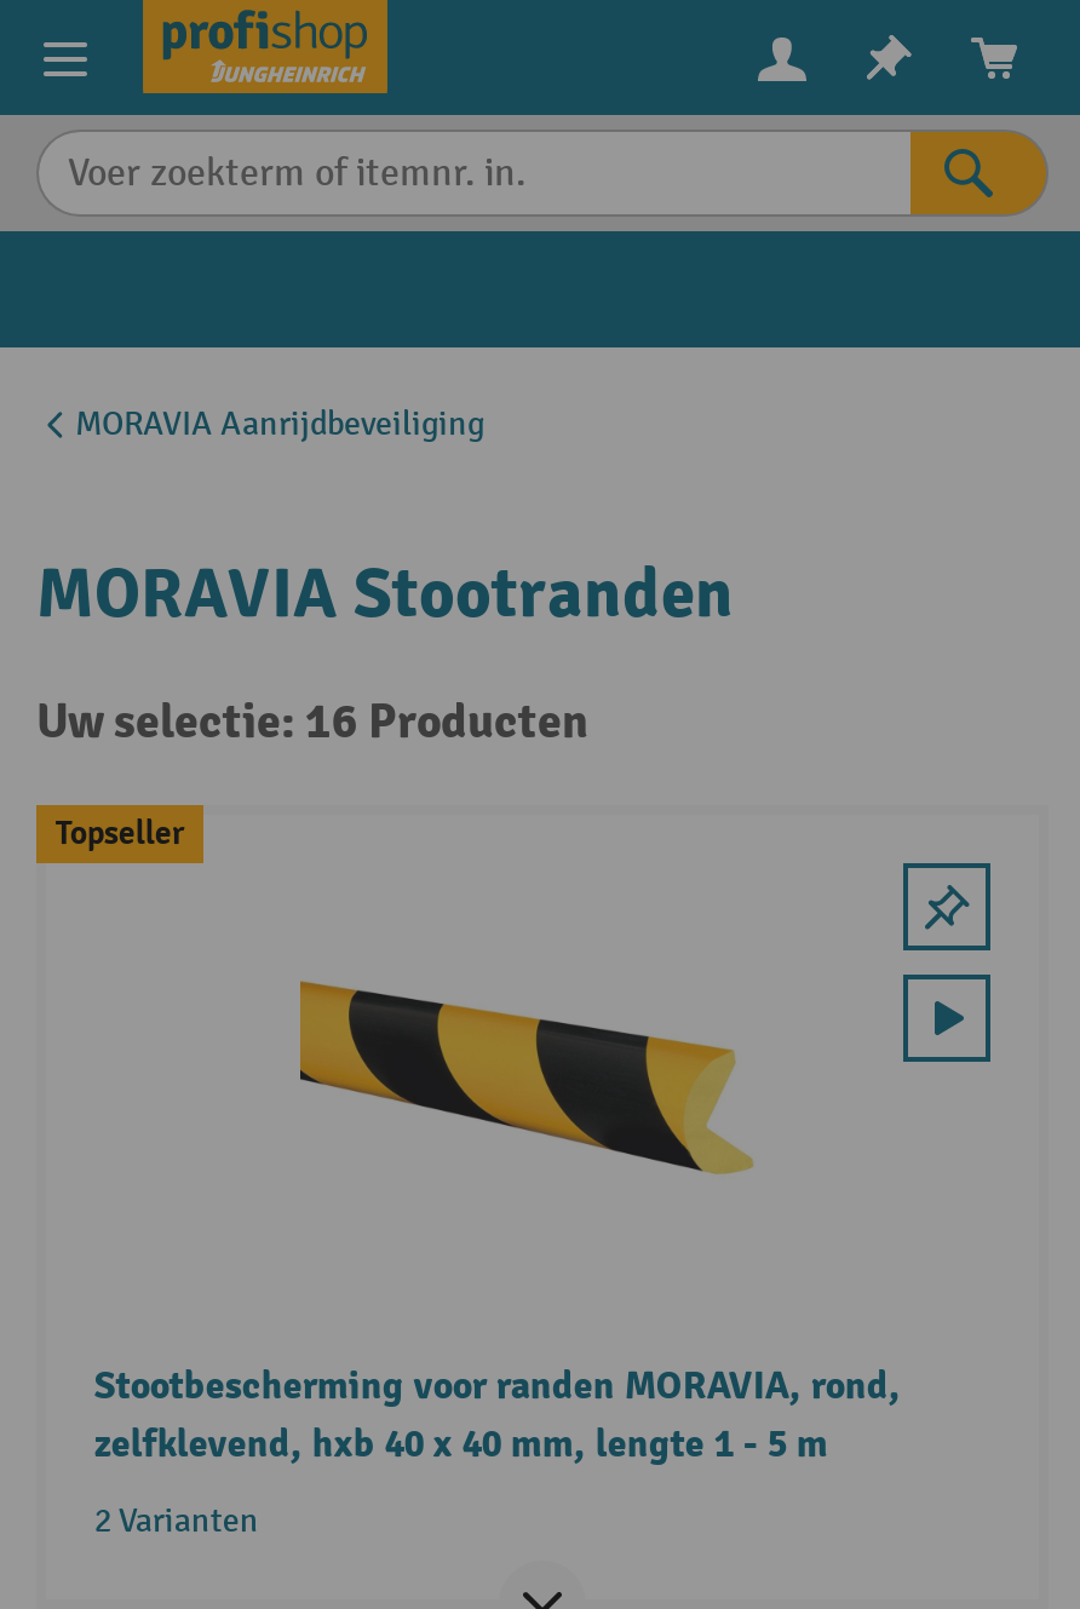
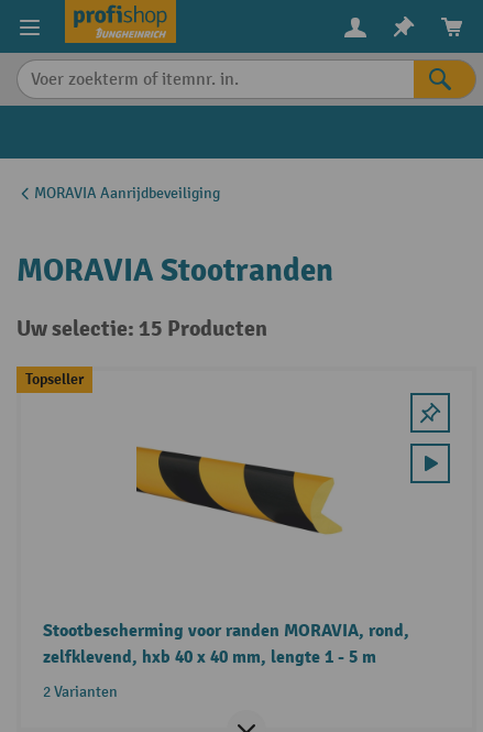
- Uw selectie: 16 Producten
+ Uw selectie: 15 Producten
